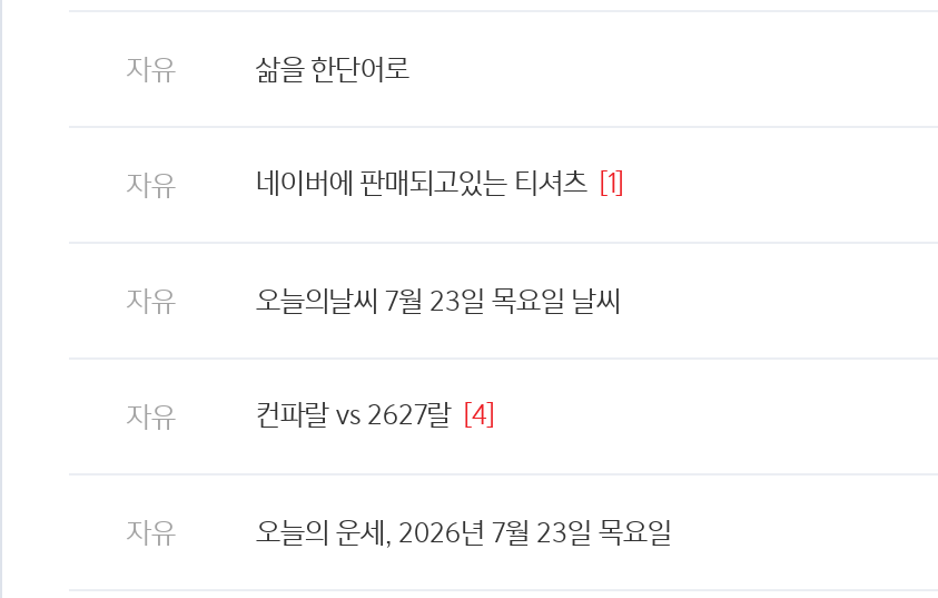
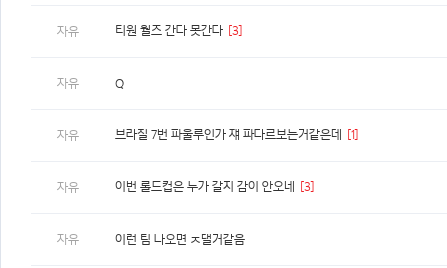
- 삶을 한단어로
+ 티원 월즈 간다 못간다 [3]

- 네이버에 판매되고있는 티셔츠 [1]
+ Q

- 오늘의날씨 7월 23일 목요일 날씨
+ 브라질 7번 파울루인가 쟤 파다르보는거같은데 [1]

- 컨파랄 vs 2627랄 [4]
+ 이번 롤드컵은 누가 갈지 감이 안오네 [3]

- 오늘의 운세, 2026년 7월 23일 목요일
+ 이런 팀 나오면 ㅈ댈거같음
